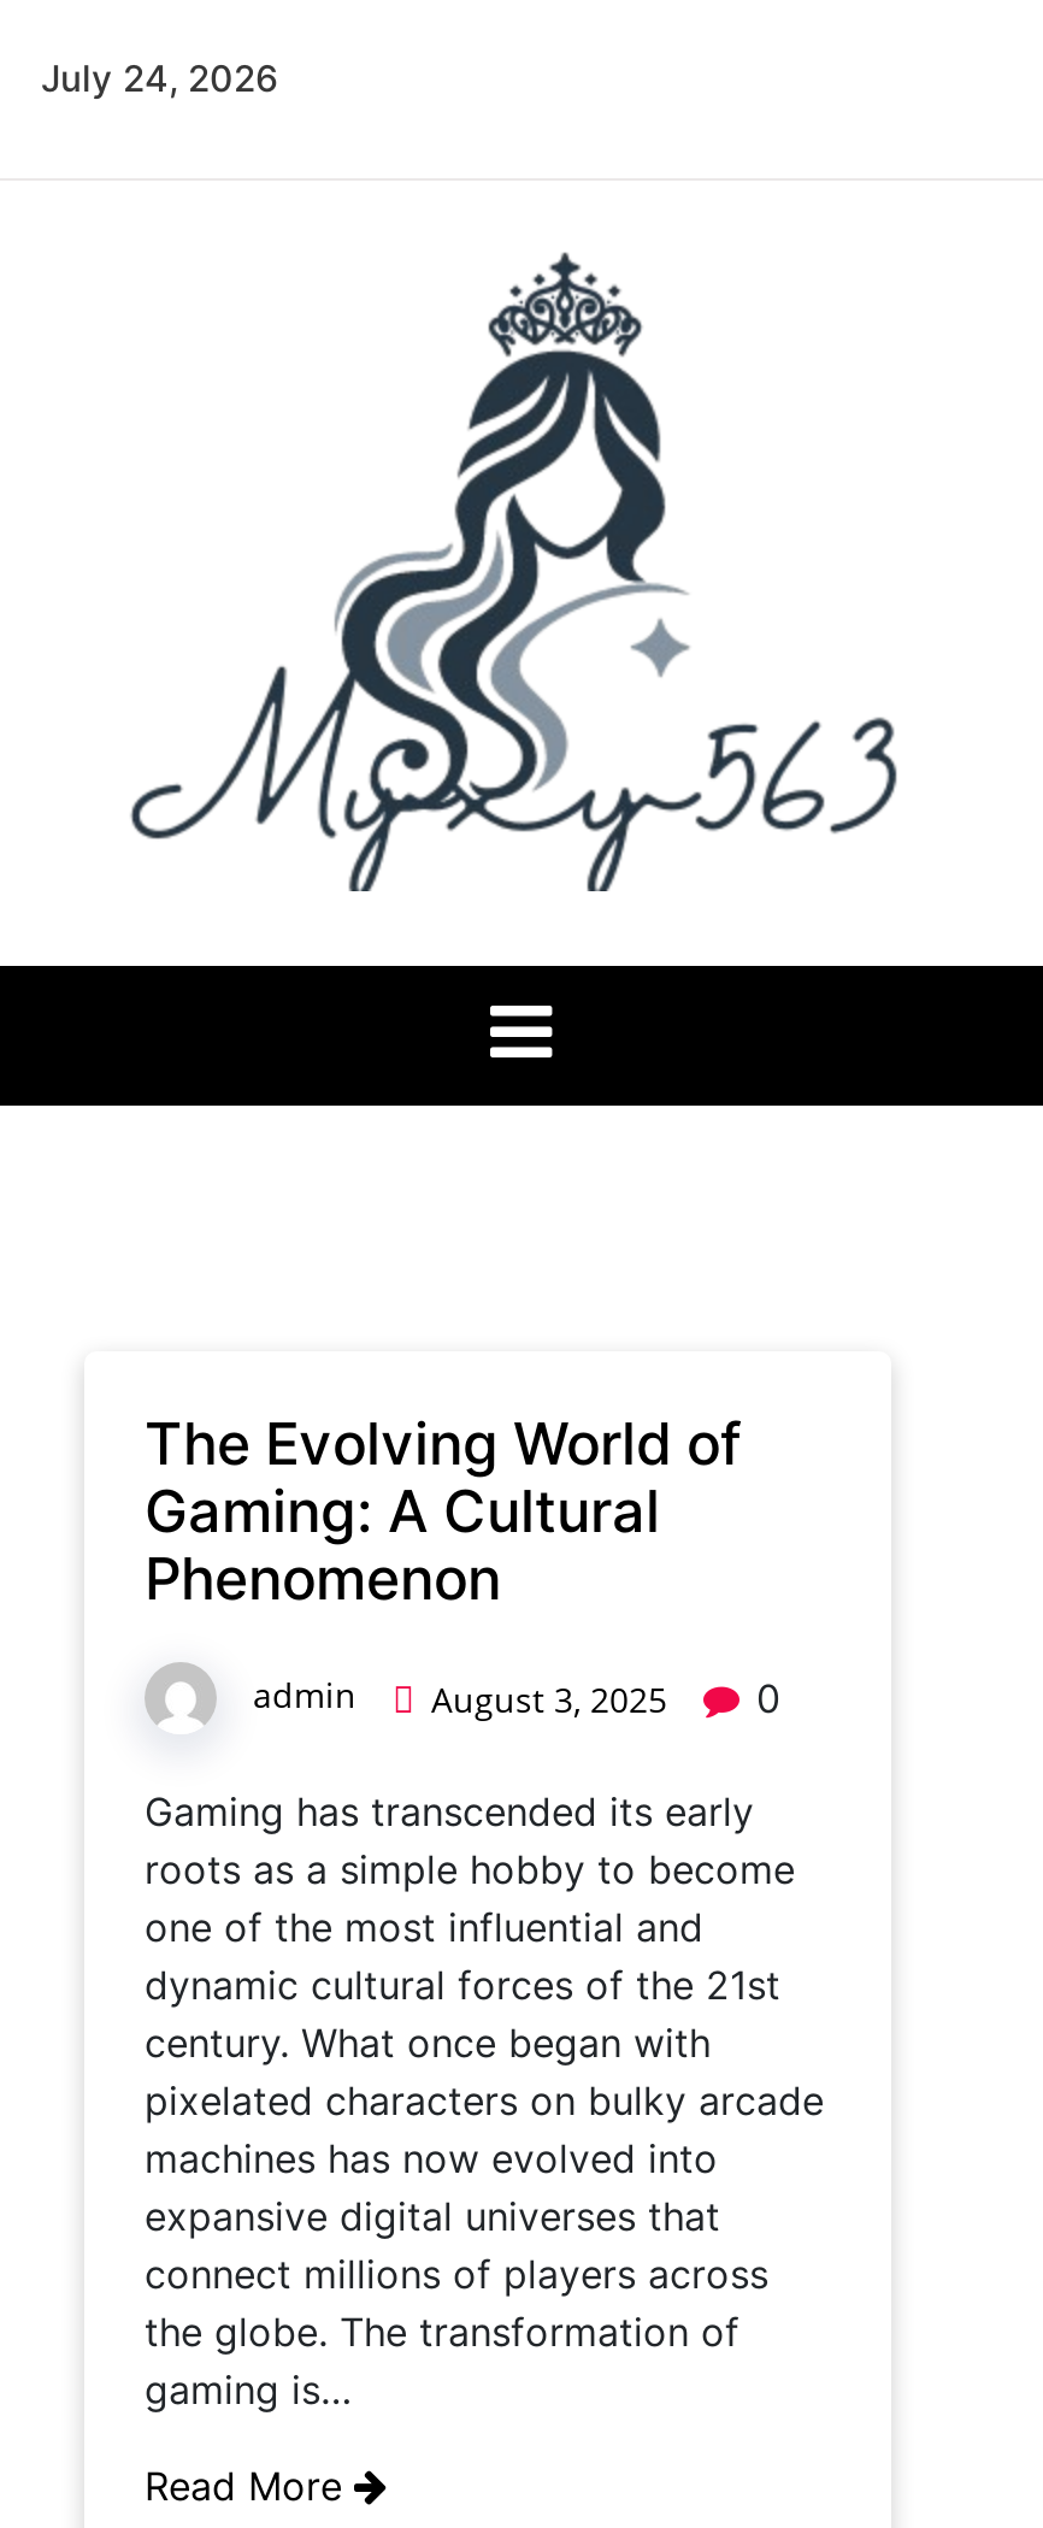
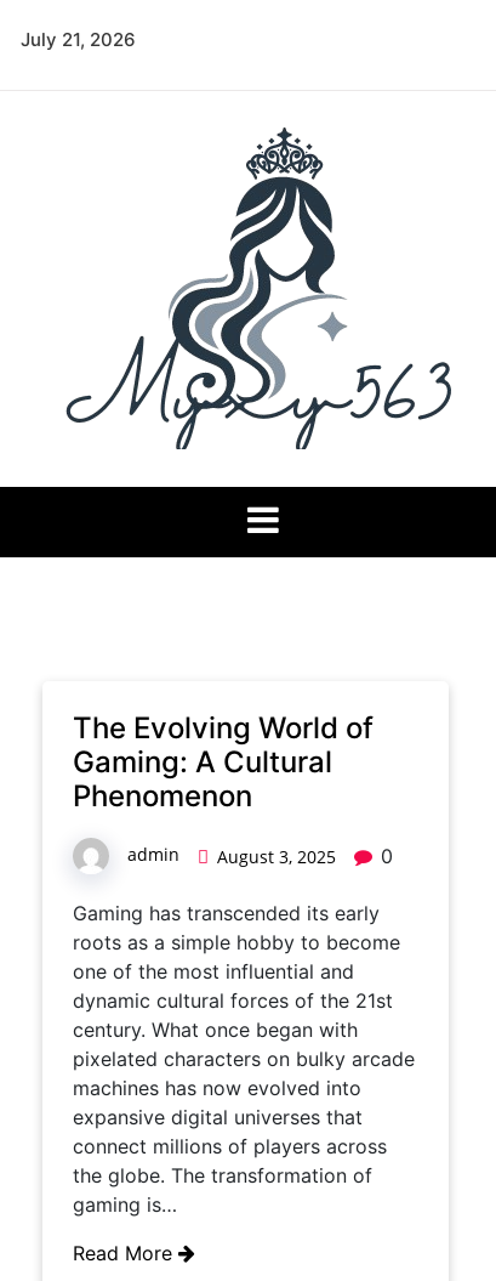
- July 24, 2026
+ July 21, 2026
